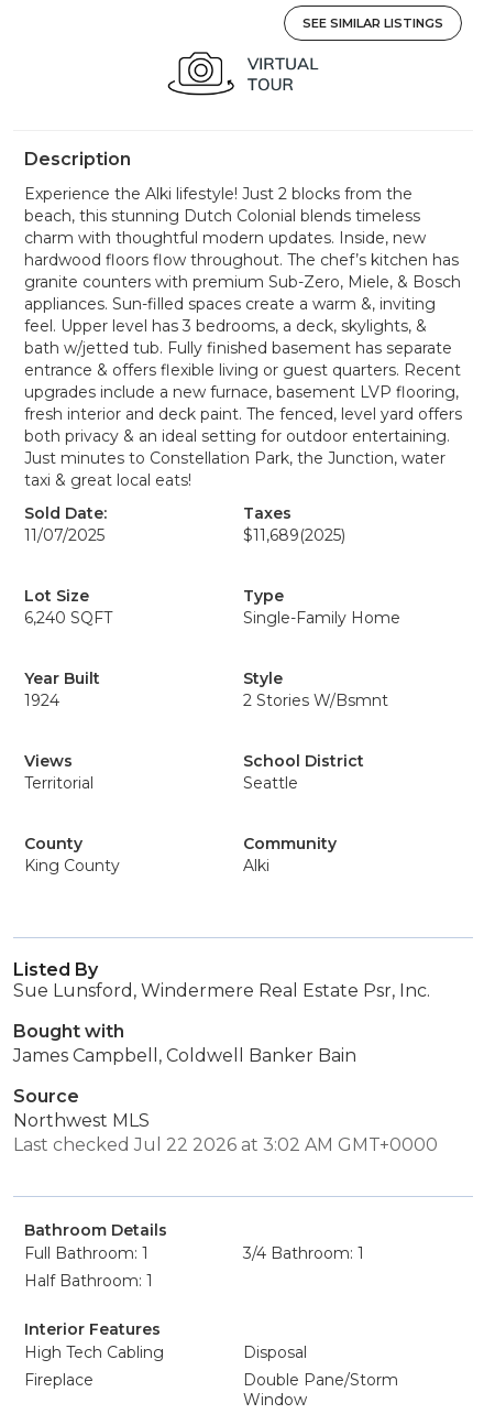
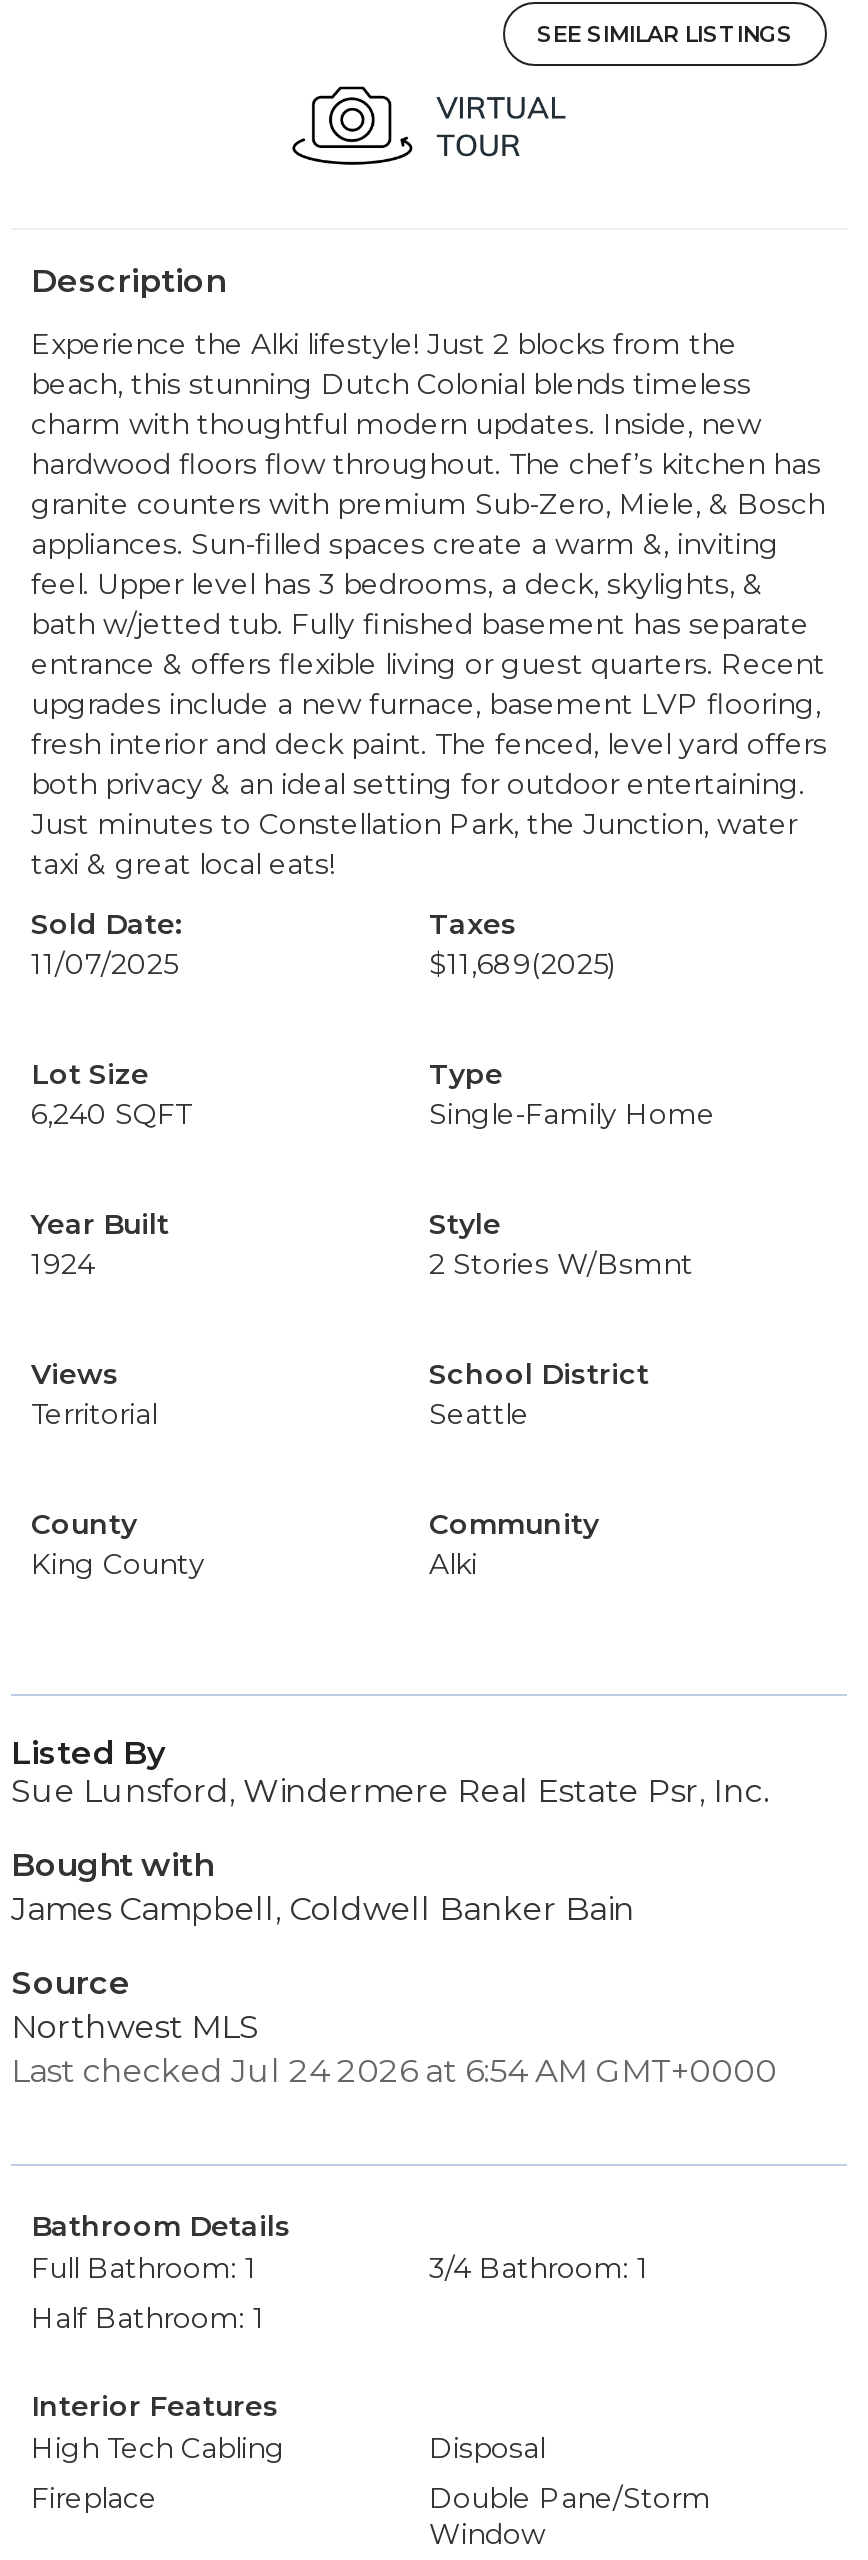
- Last checked Jul 22 2026 at 3:02 AM GMT+0000
+ Last checked Jul 24 2026 at 6:54 AM GMT+0000
